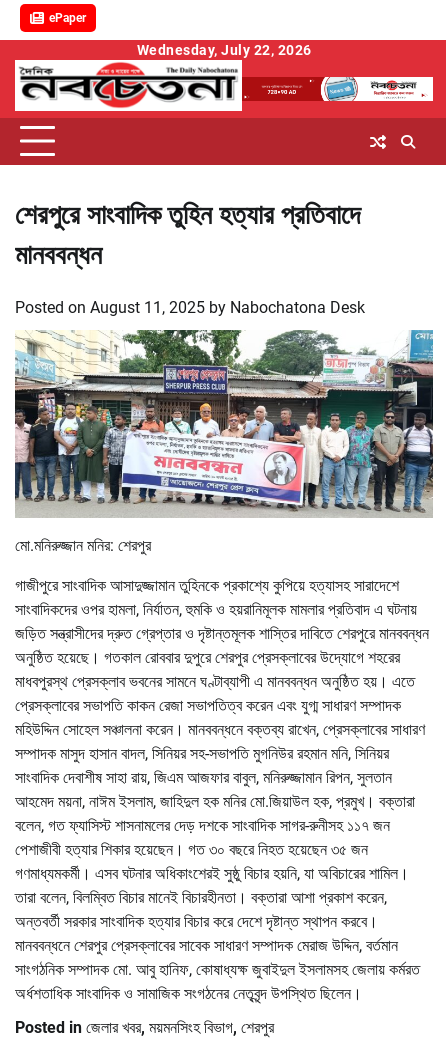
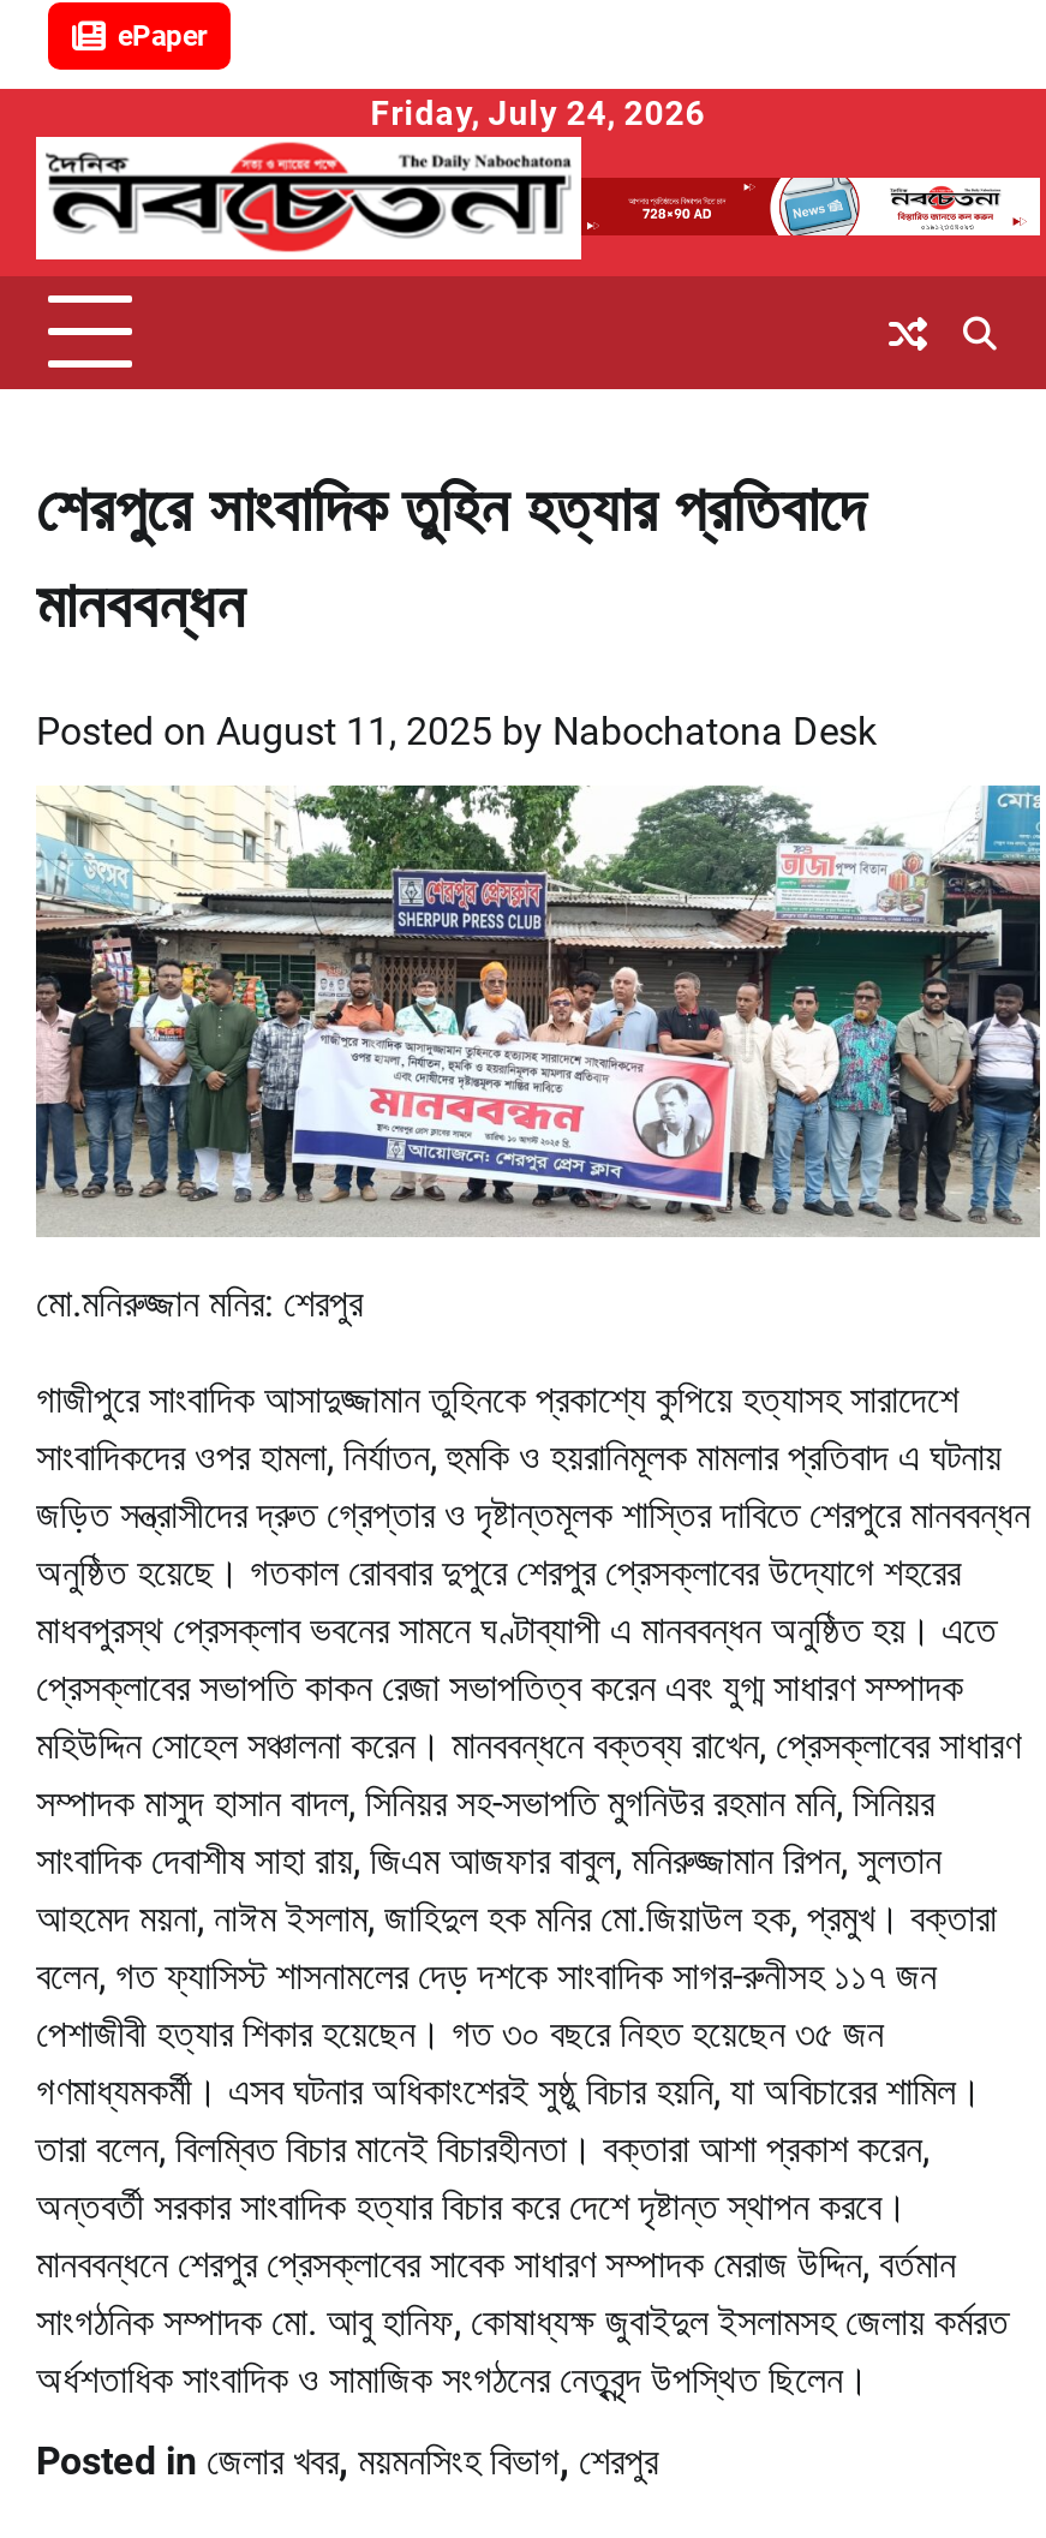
- Wednesday, July 22, 2026
+ Friday, July 24, 2026
